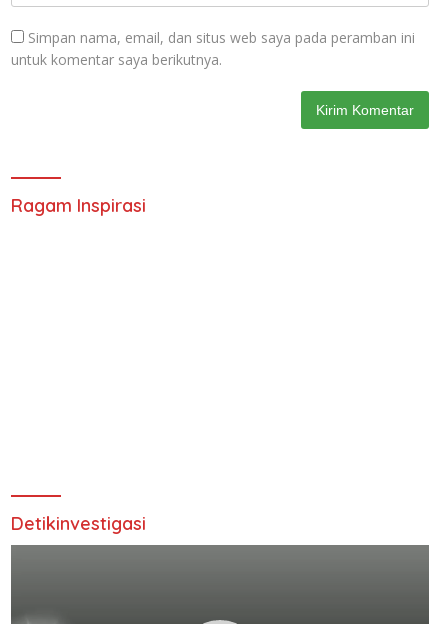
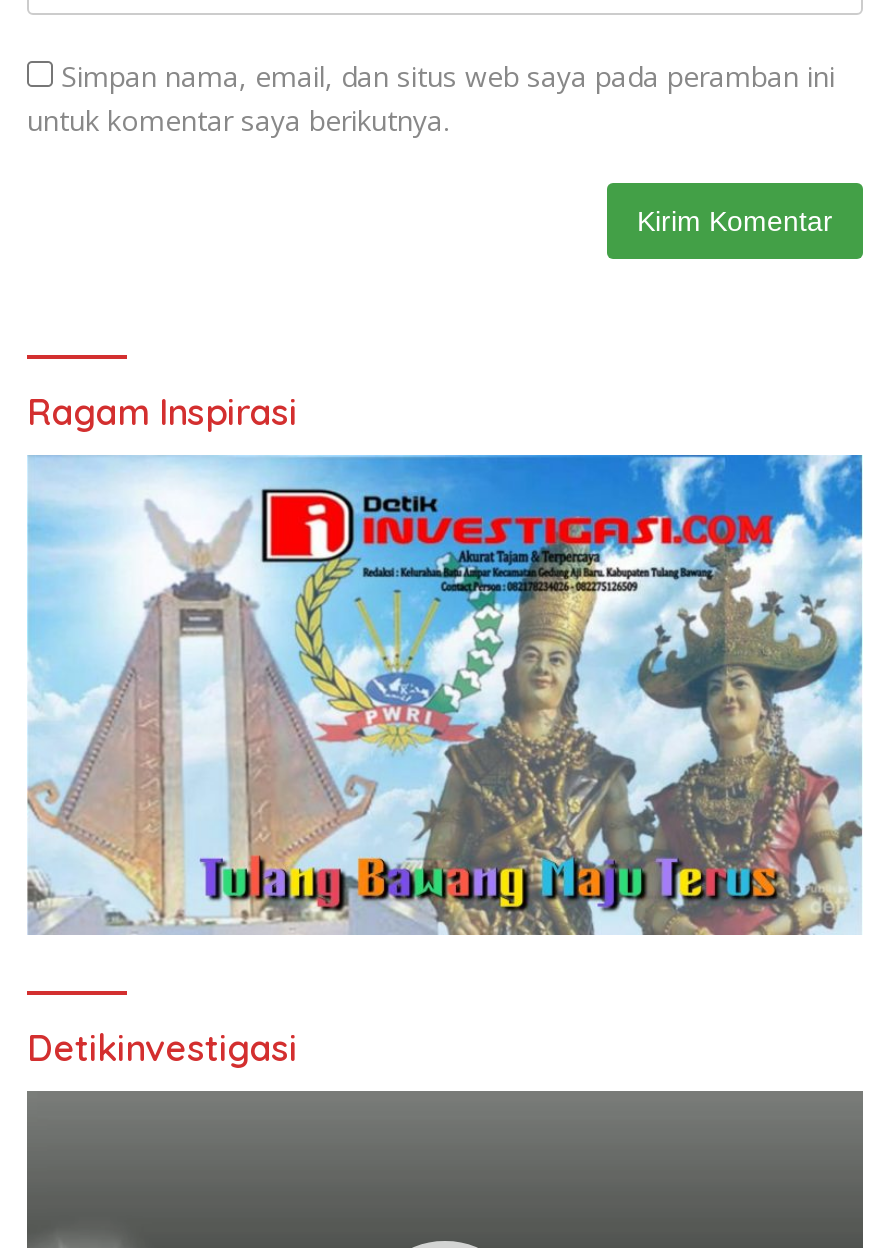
+ [image]
